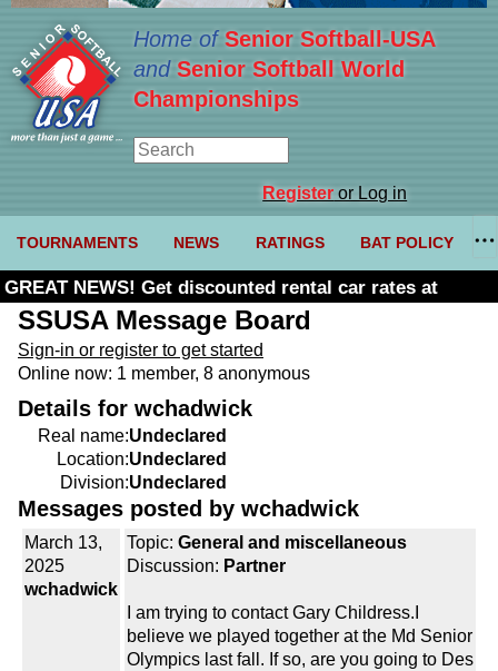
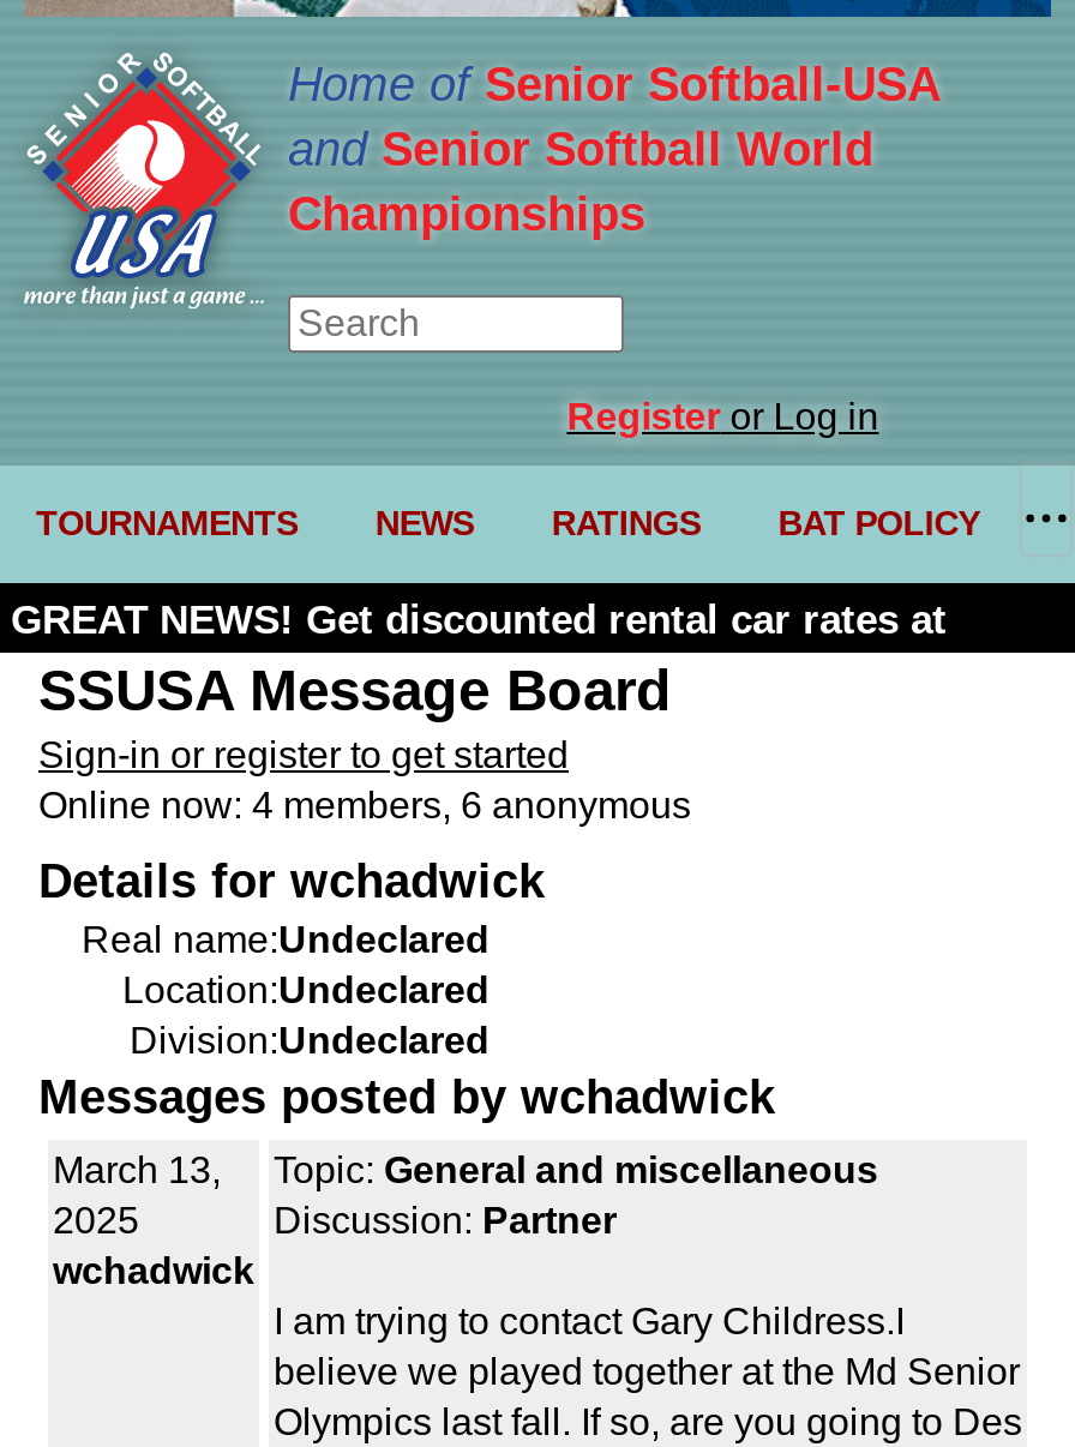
- Online now: 1 member, 8 anonymous
+ Online now: 4 members, 6 anonymous
